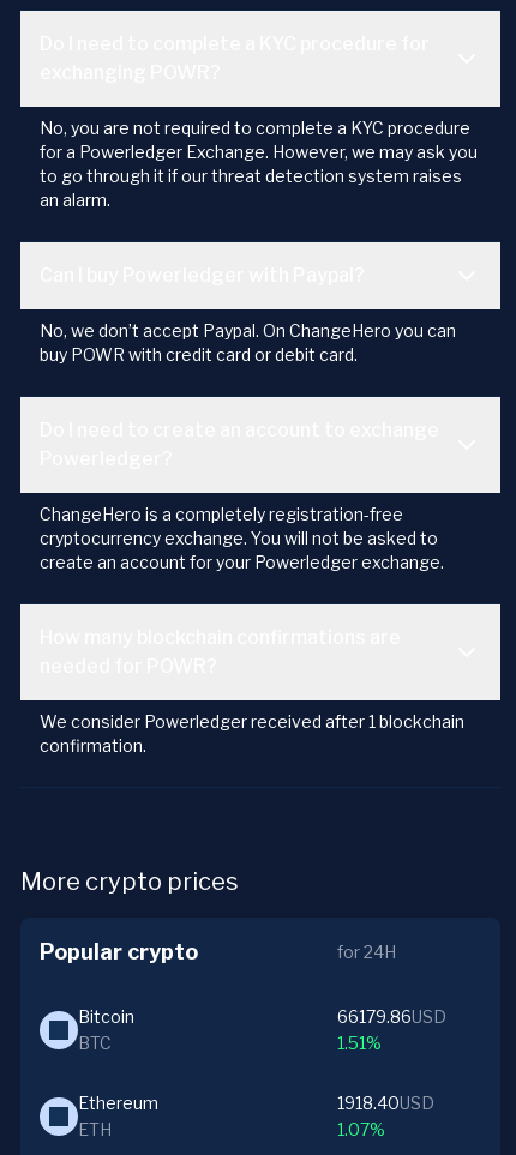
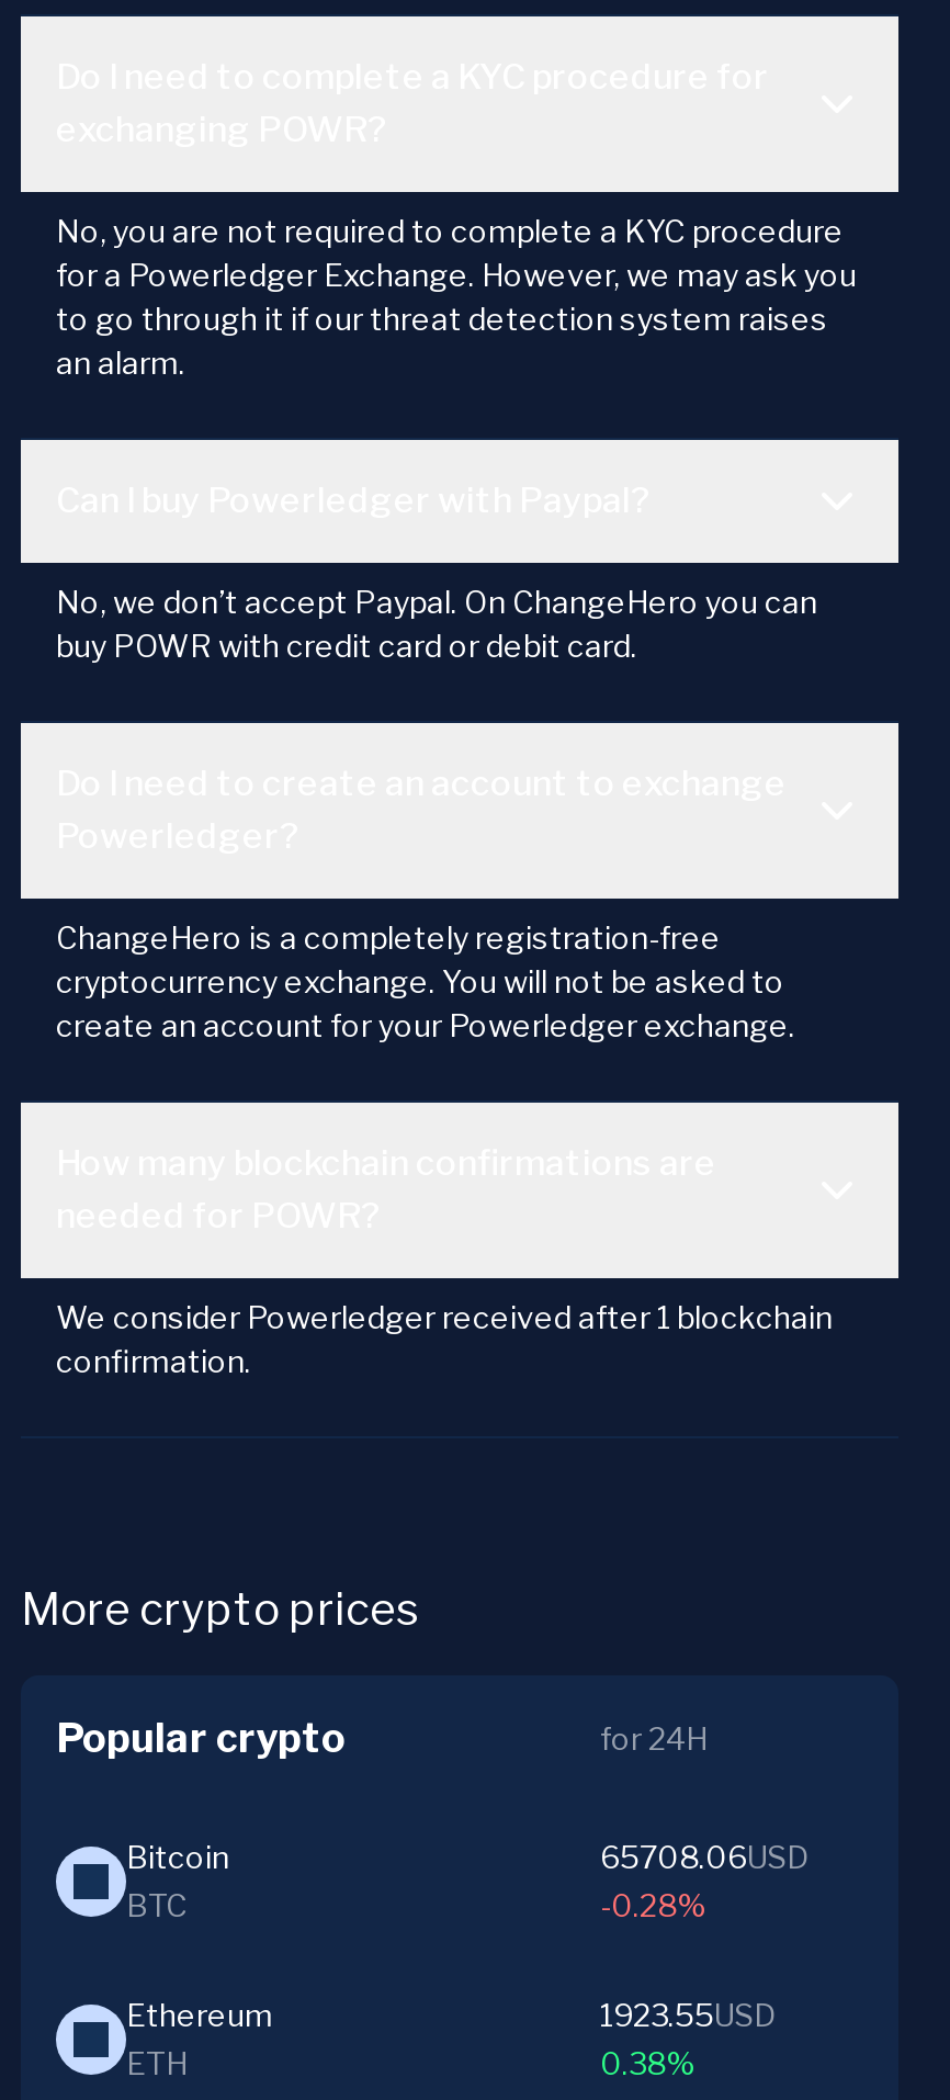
- 66179.86USD
+ 65708.06USD

- 1.51%
+ -0.28%

- 1918.40USD
+ 1923.55USD

- 1.07%
+ 0.38%
